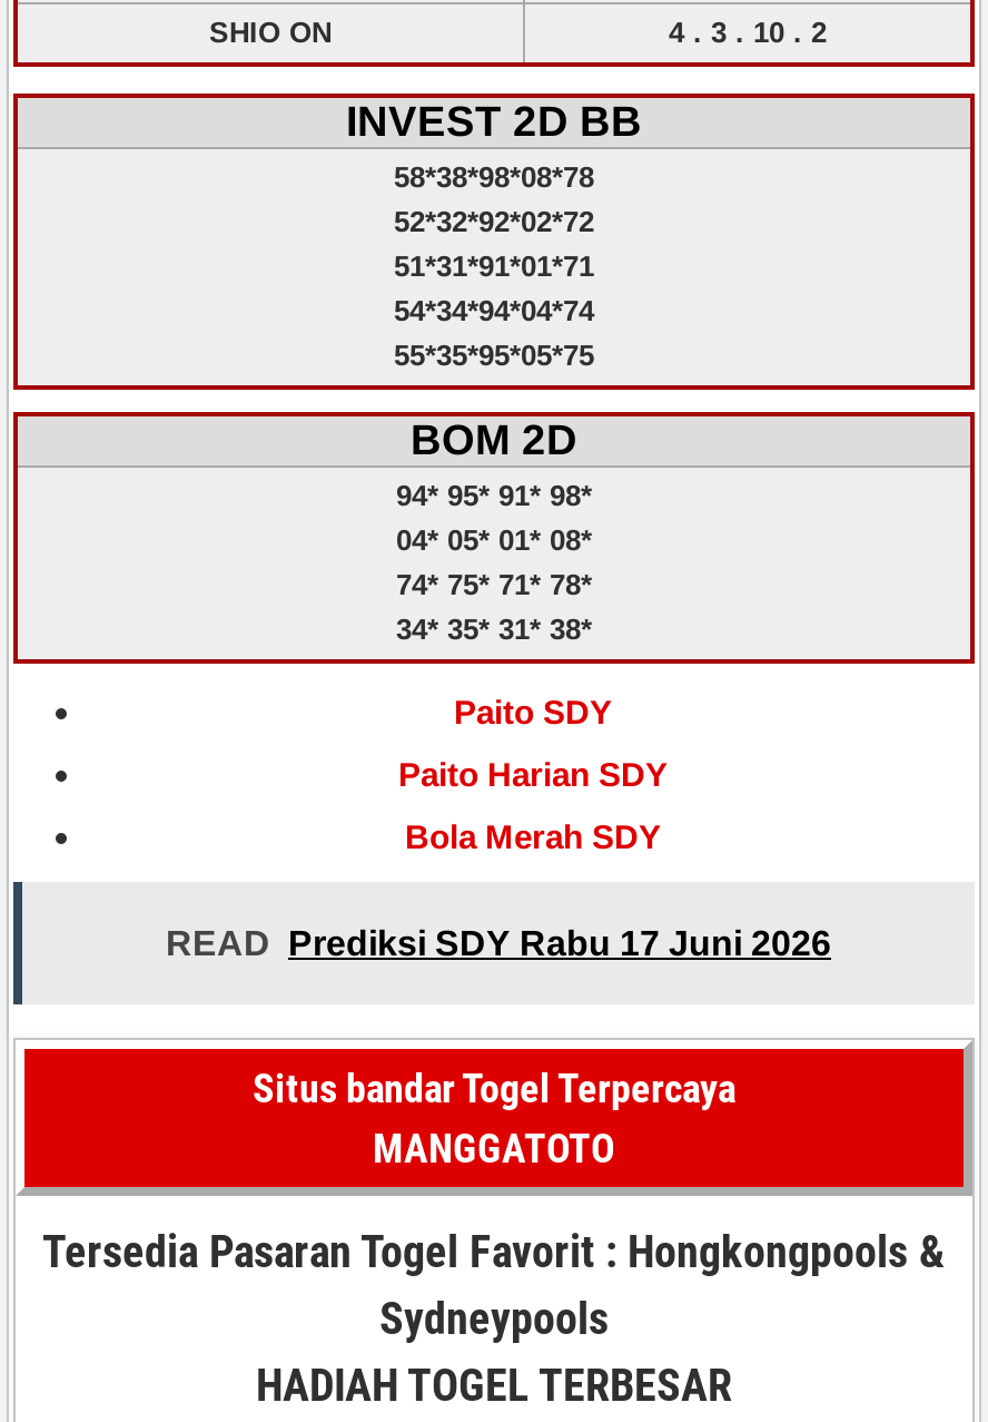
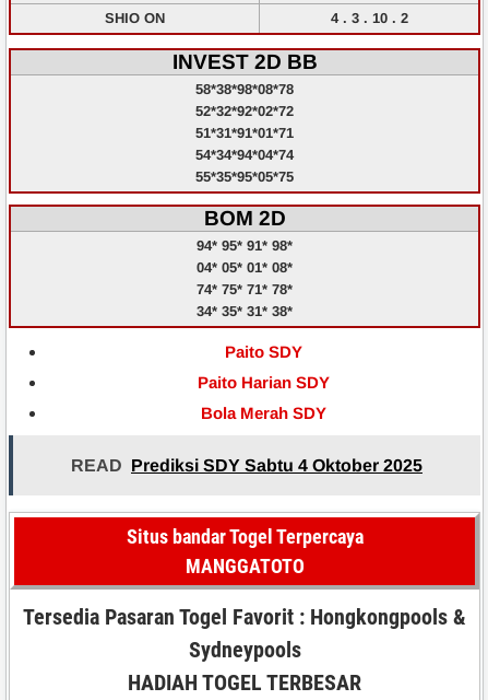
- READ Prediksi SDY Rabu 17 Juni 2026
+ READ Prediksi SDY Sabtu 4 Oktober 2025
